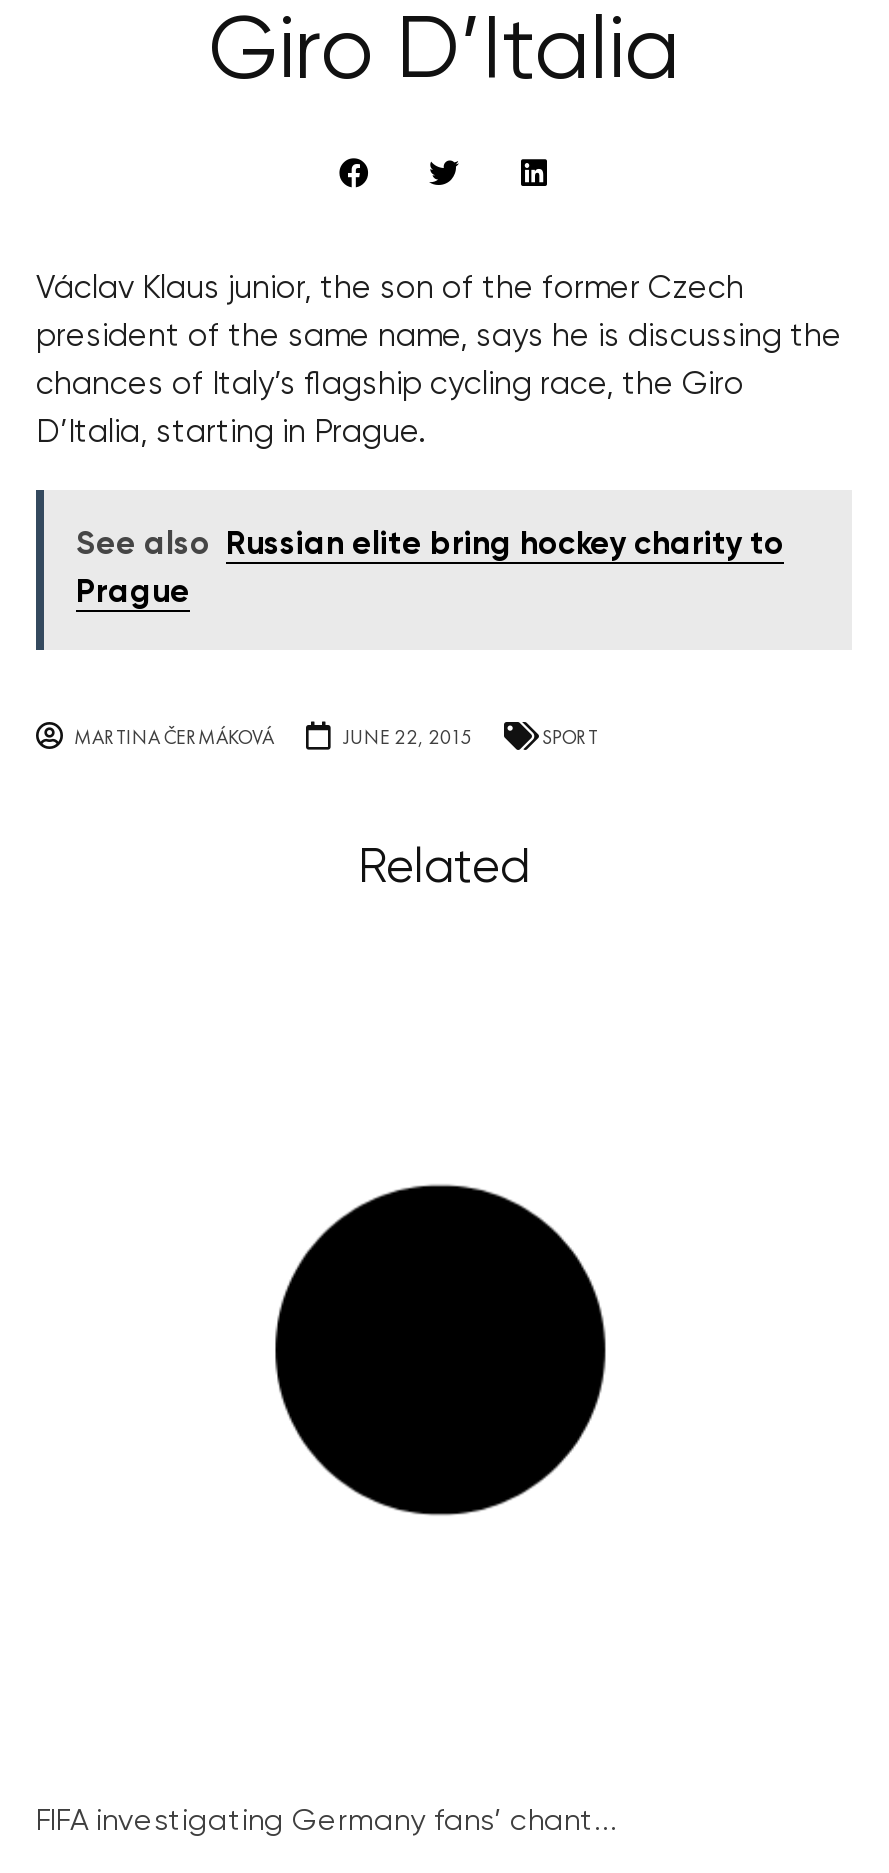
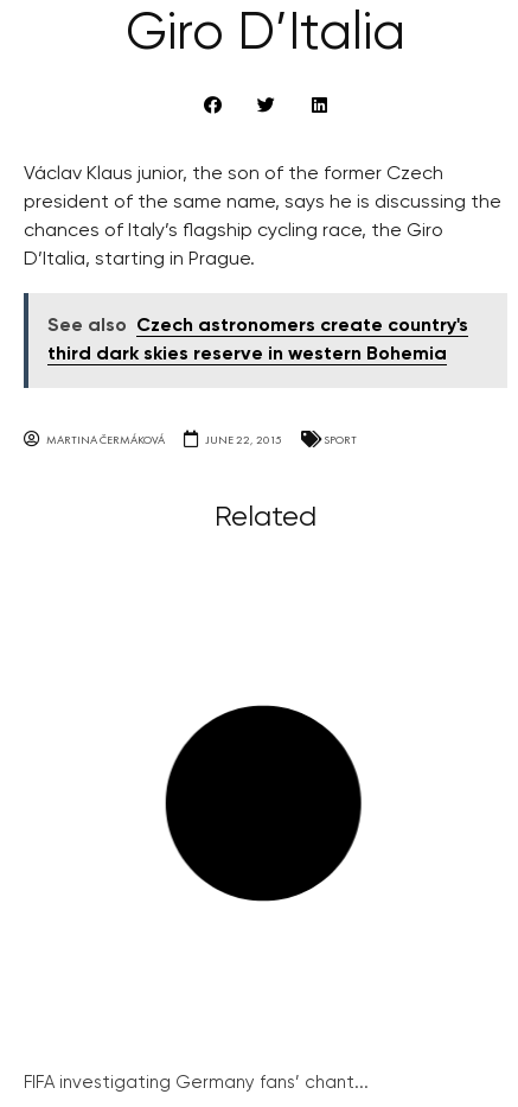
- See also Russian elite bring hockey charity to
+ See also Czech astronomers create country's

- Prague
+ third dark skies reserve in western Bohemia
